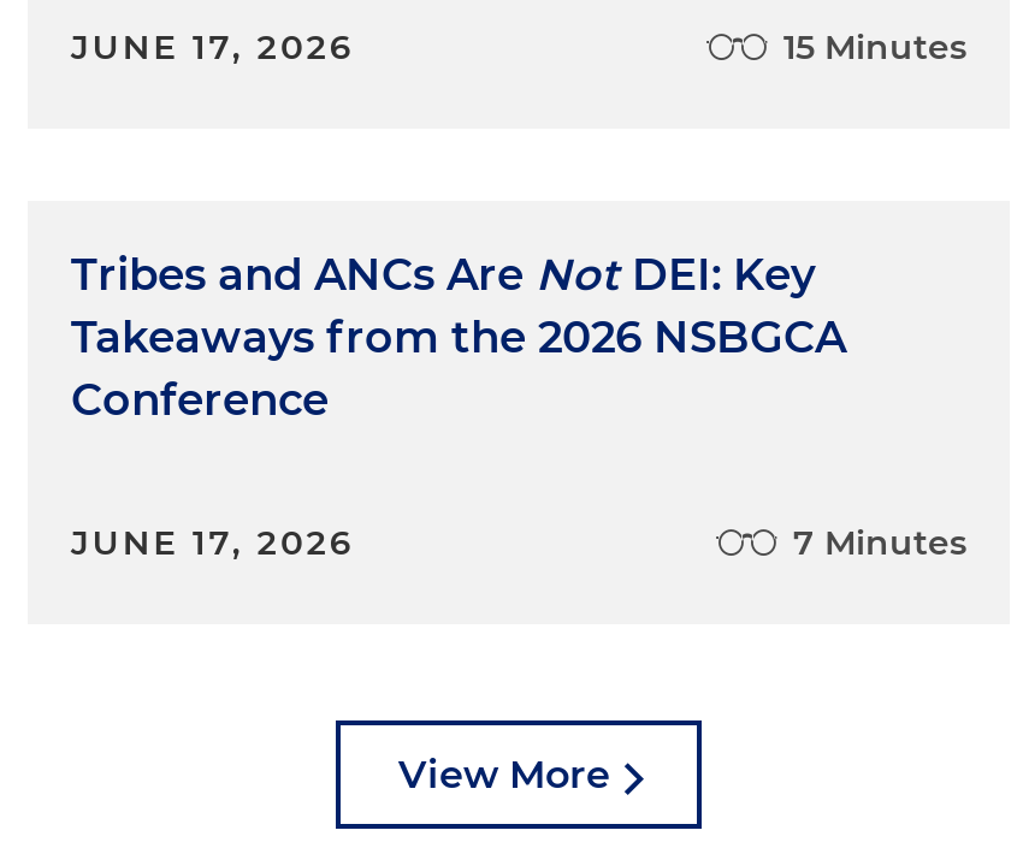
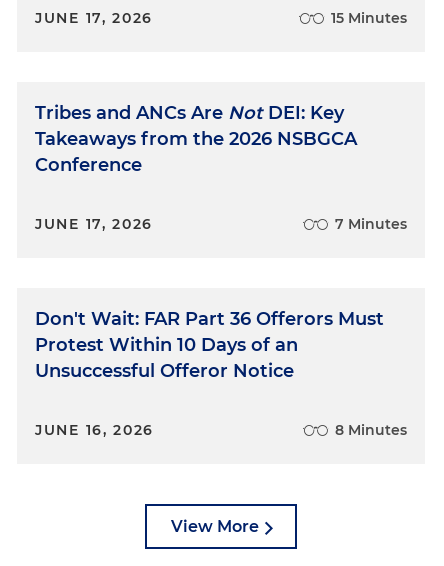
+ Don't Wait: FAR Part 36 Offerors Must
+ Protest Within 10 Days of an
+ Unsuccessful Offeror Notice
+ JUNE 16, 2026
+ 8 Minutes
